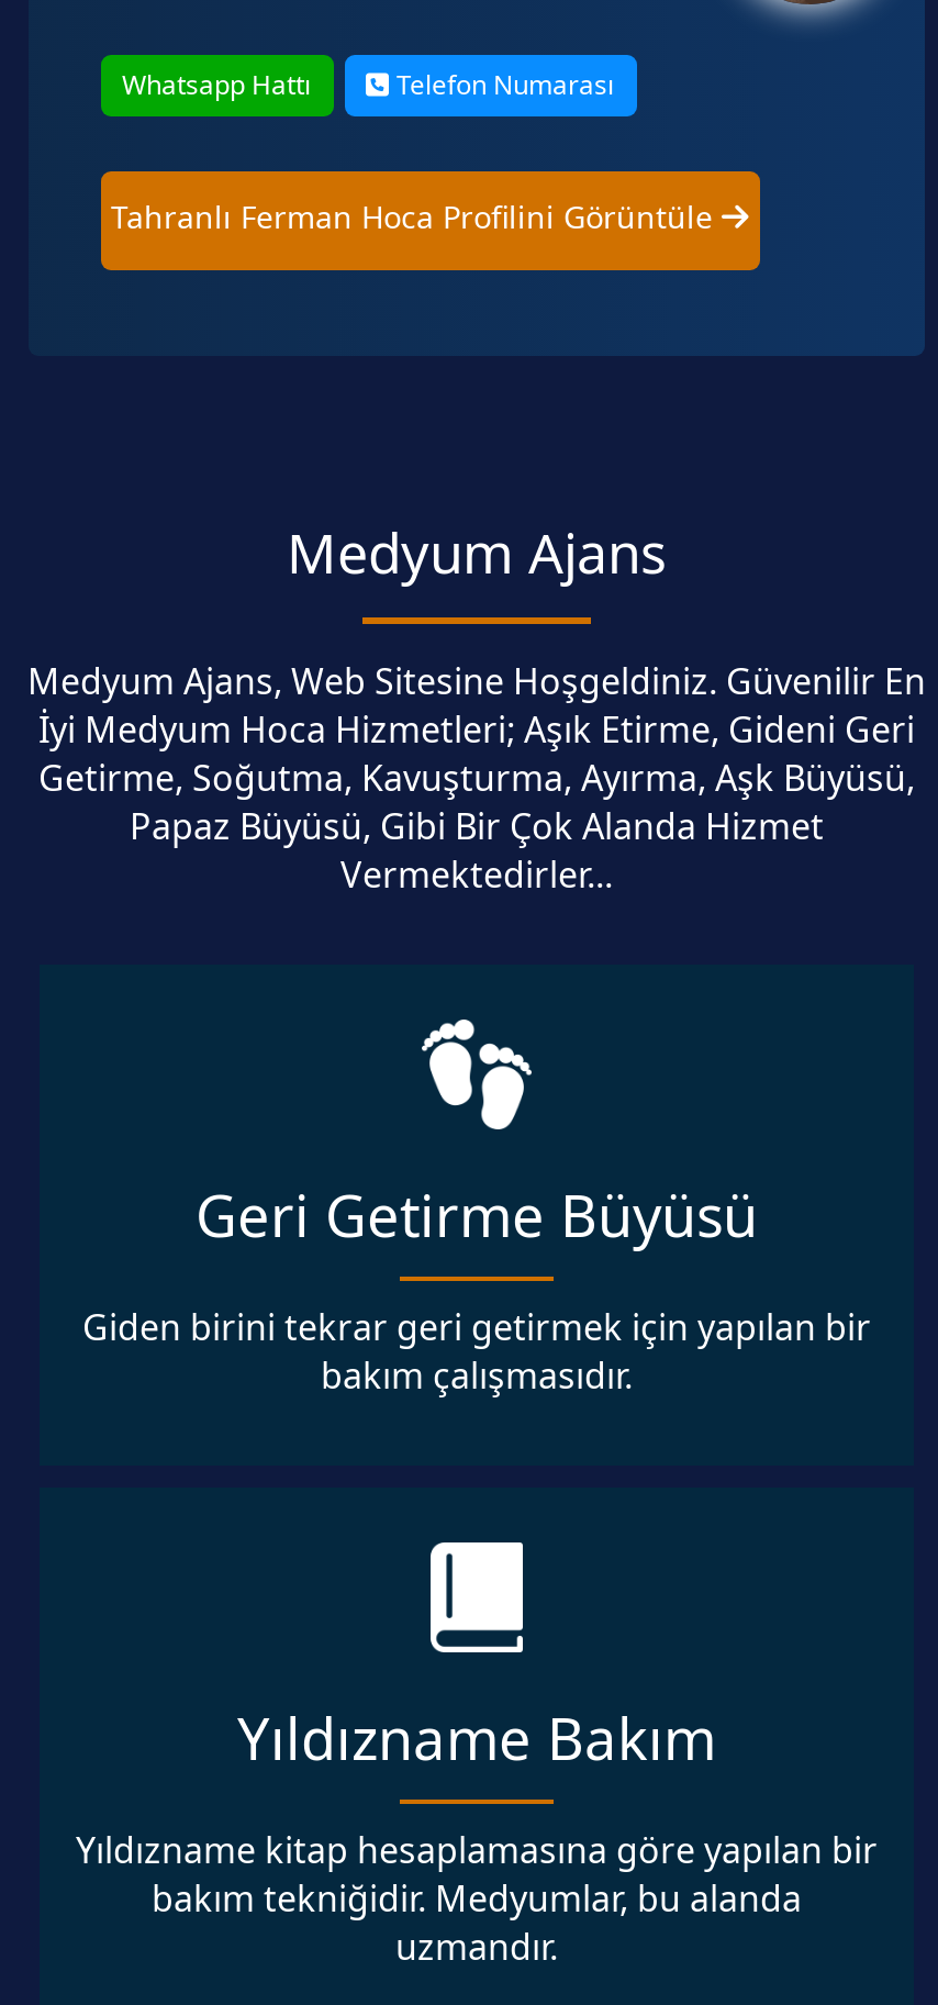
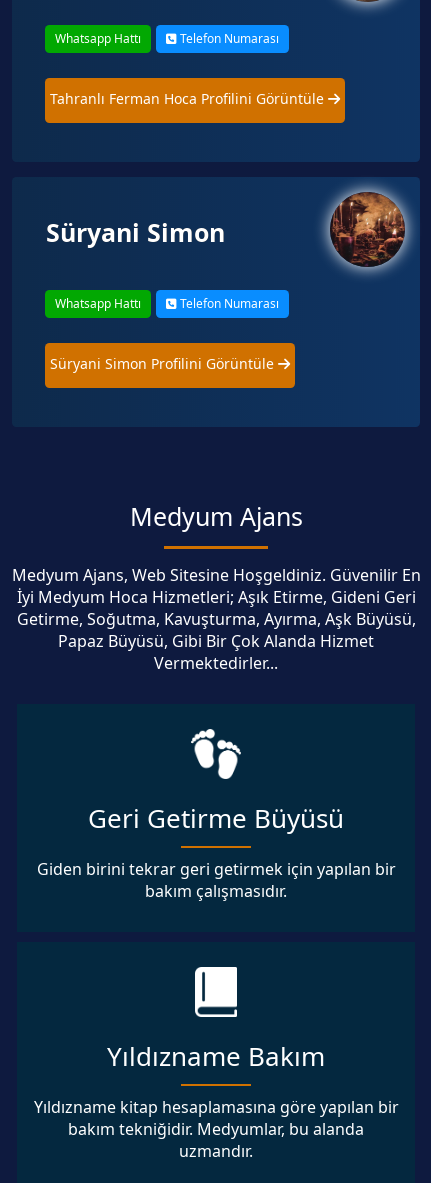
+ Süryani Simon
+ Whatsapp Hattı
+ Telefon Numarası
+ Süryani Simon Profilini Görüntüle

+ [image]
